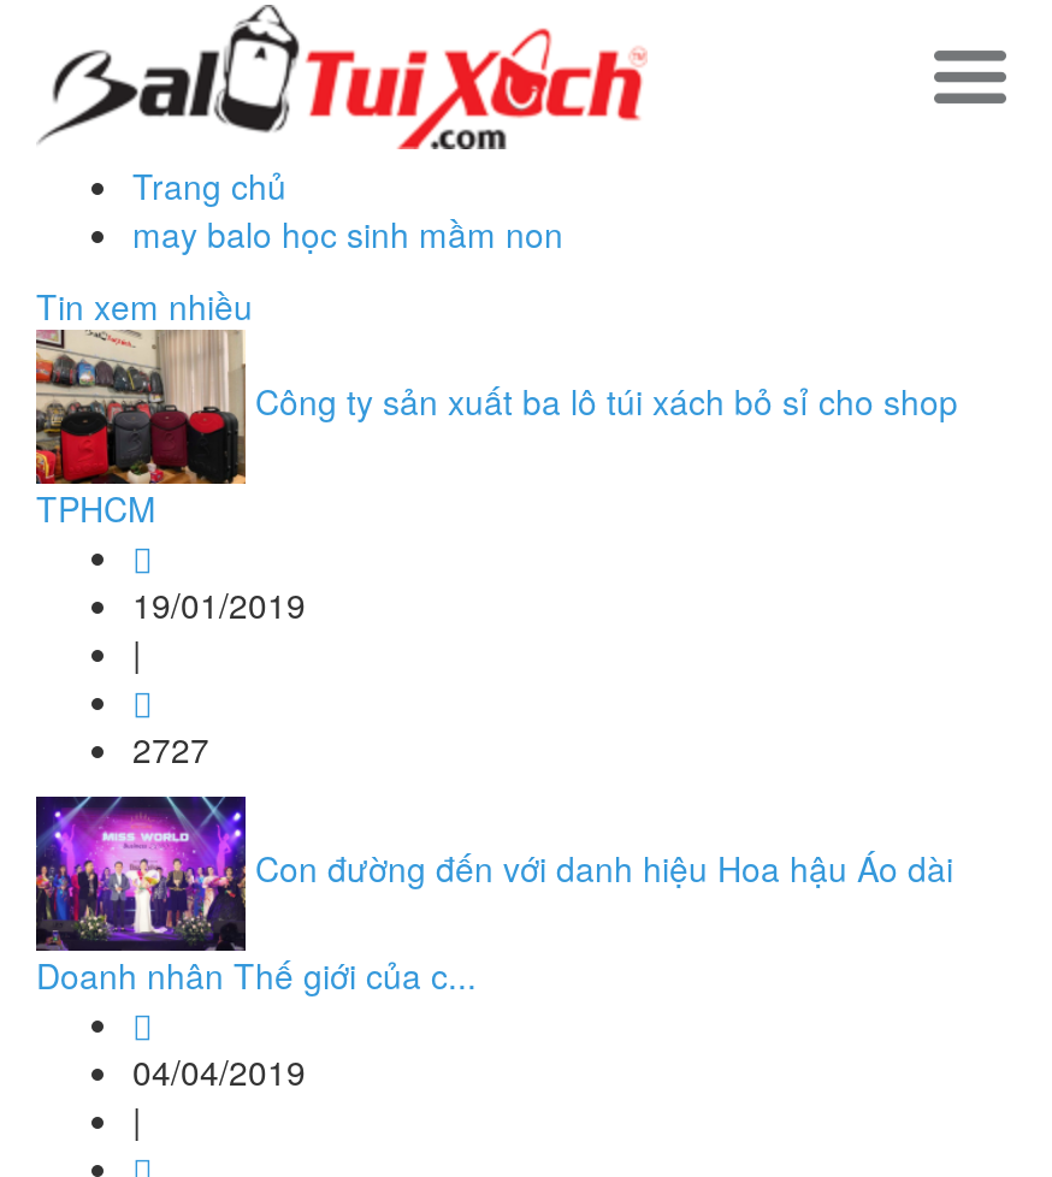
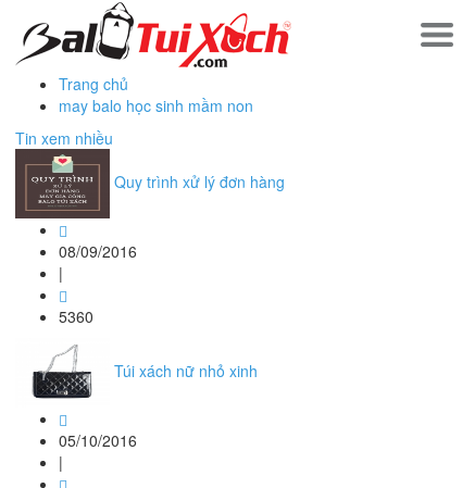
- [image]
- Công ty sản xuất ba lô túi xách bỏ sỉ cho shop
- TPHCM
- 19/01/2019
+ [image]
+ Quy trình xử lý đơn hàng
+ 08/09/2016

- [image]
- 2727
- Con đường đến với danh hiệu Hoa hậu Áo dài
- Doanh nhân Thế giới của c...
- 04/04/2019
+ [image]
+ 5360
+ Túi xách nữ nhỏ xinh
+ 05/10/2016
